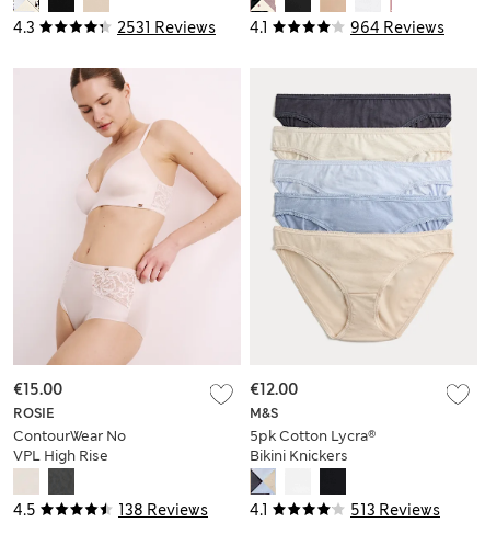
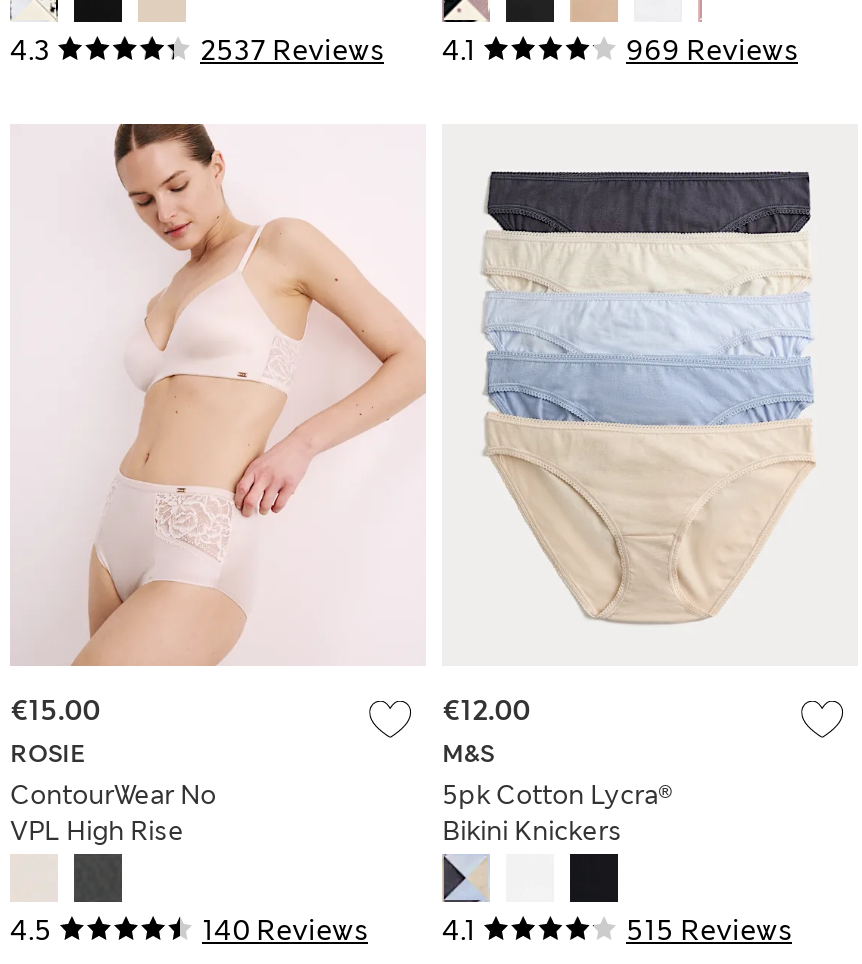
- 2531 Reviews 4.1
+ 2537 Reviews 4.1

- 964 Reviews
+ 969 Reviews

- 138 Reviews
+ 140 Reviews

- 513 Reviews
+ 515 Reviews
